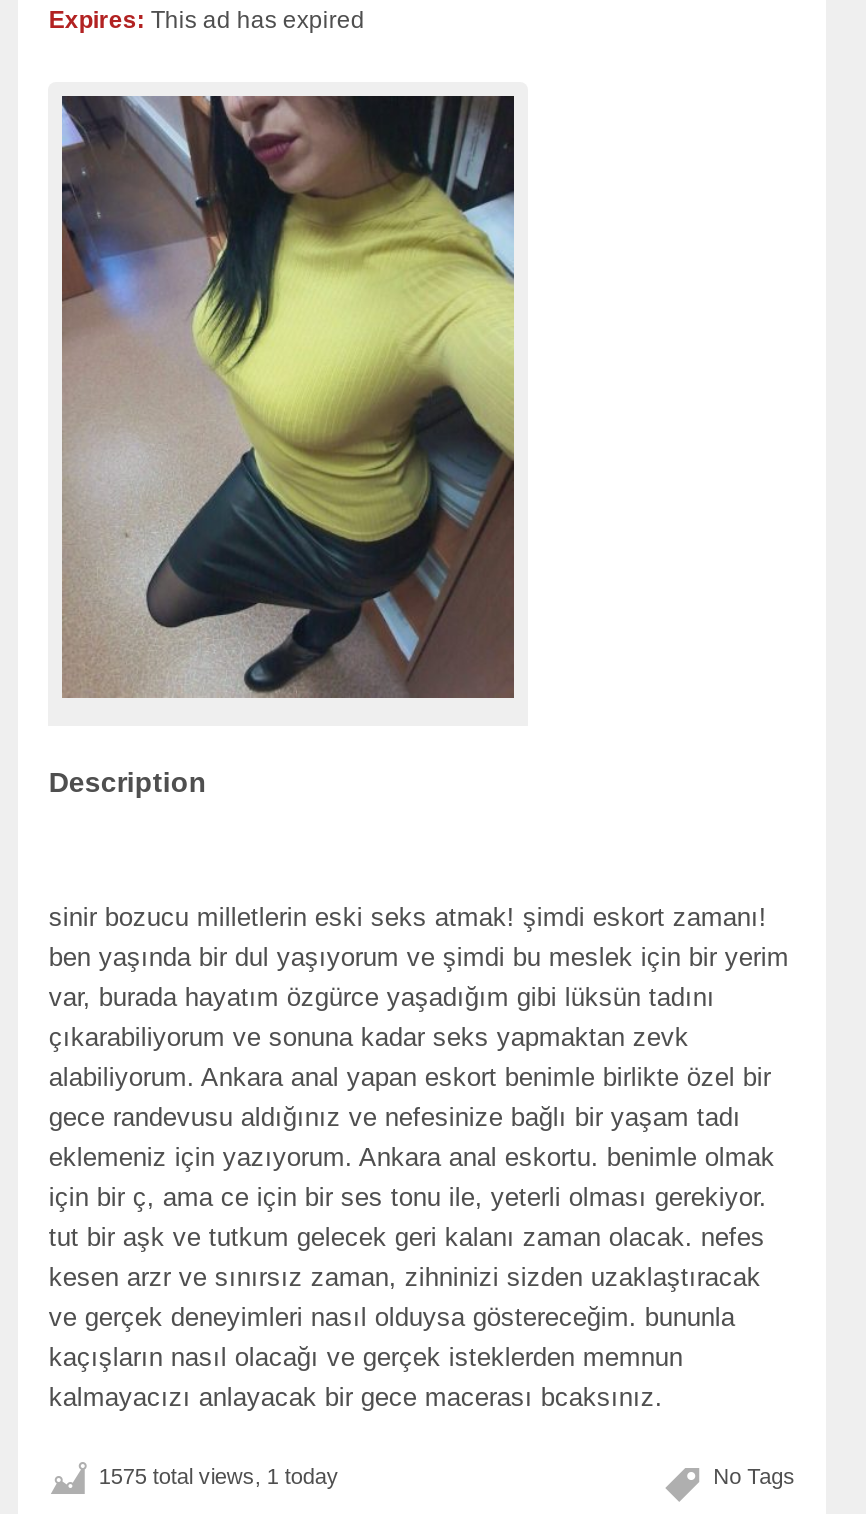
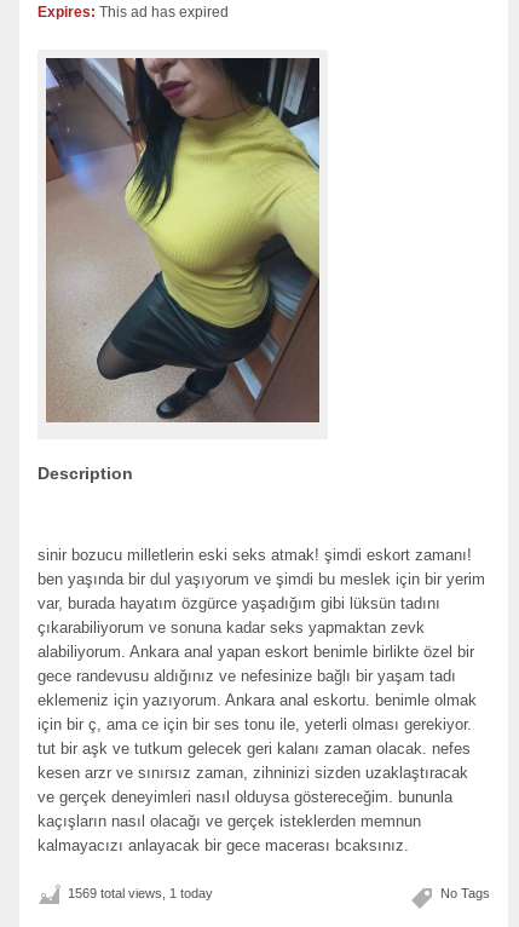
- 1575 total views, 1 today
+ 1569 total views, 1 today
